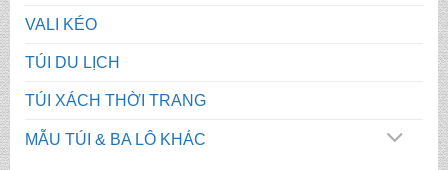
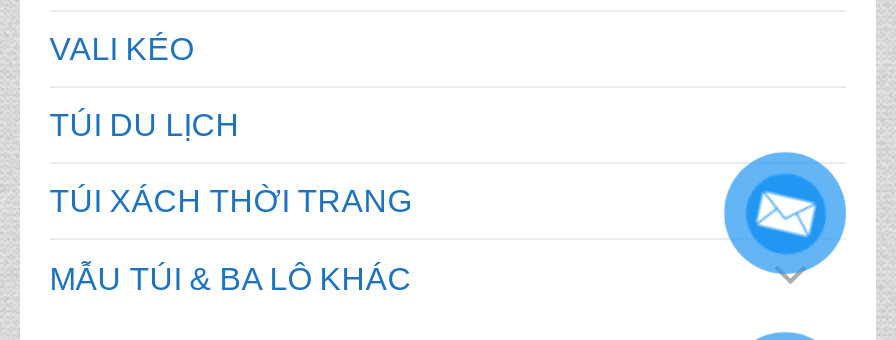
+ [image]
